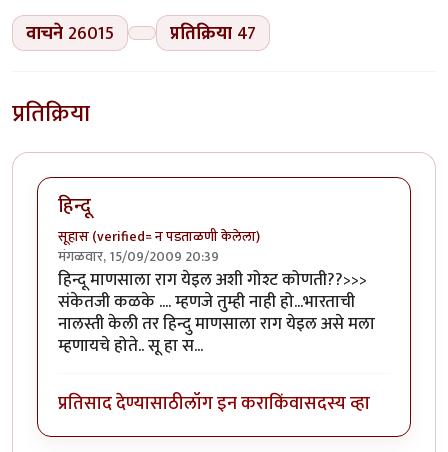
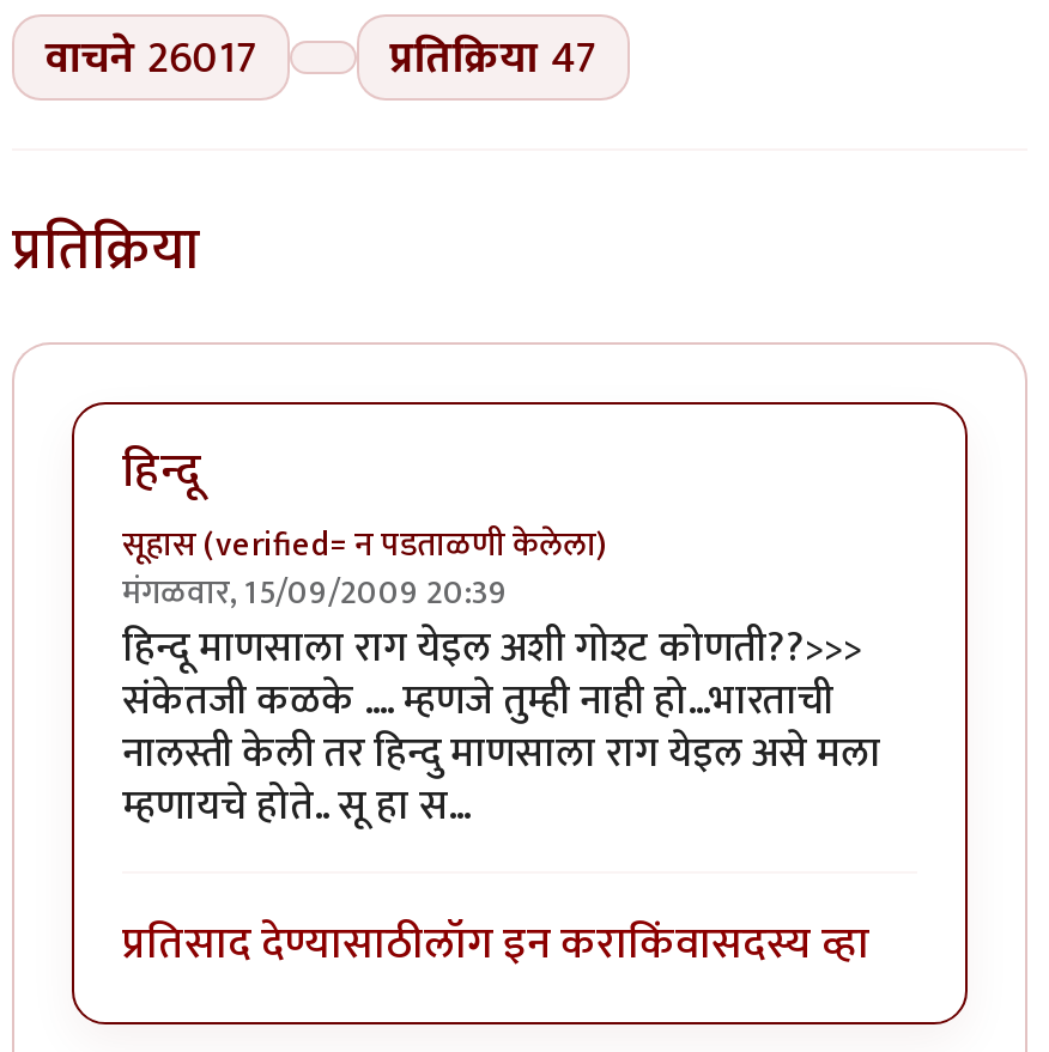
- वाचने 26015
+ वाचने 26017
